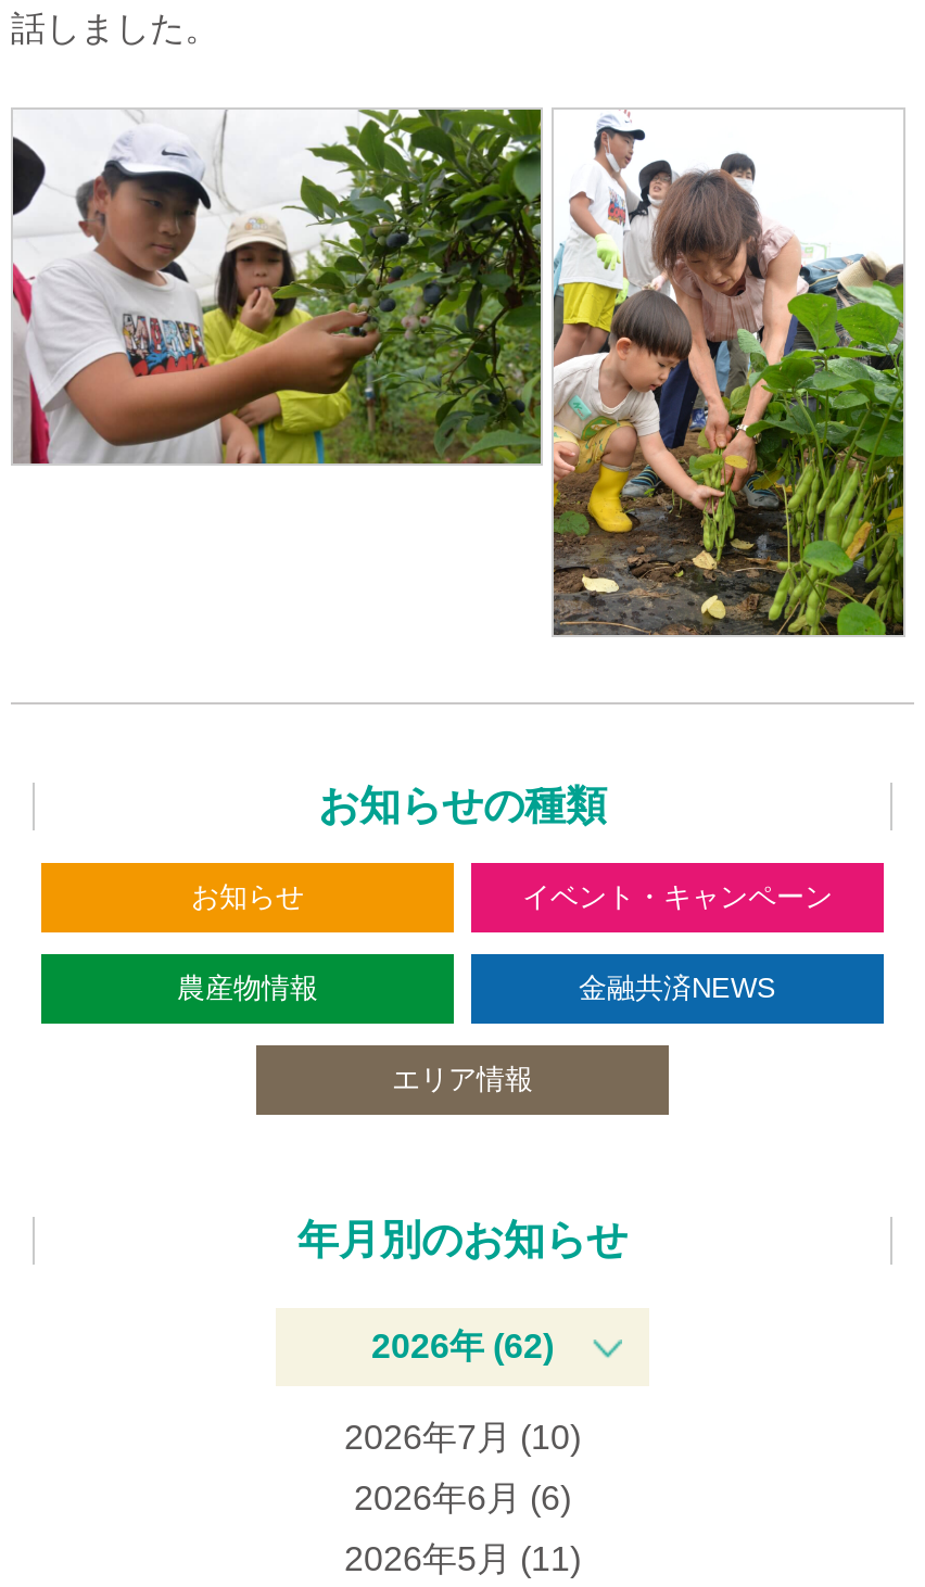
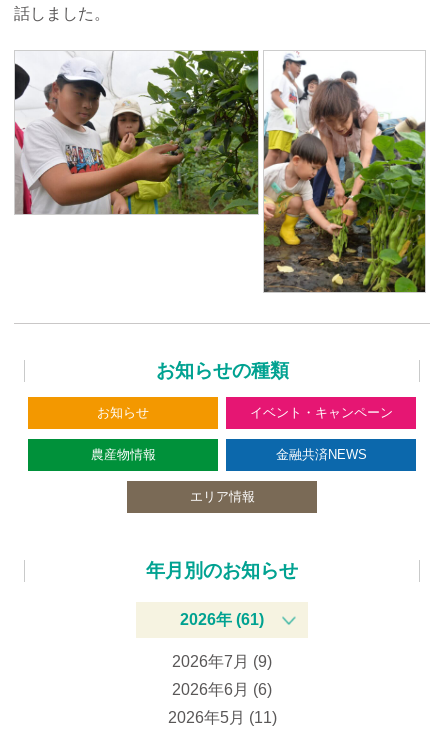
- 2026年 (62)
+ 2026年 (61)

- 2026年7月 (10)
+ 2026年7月 (9)
